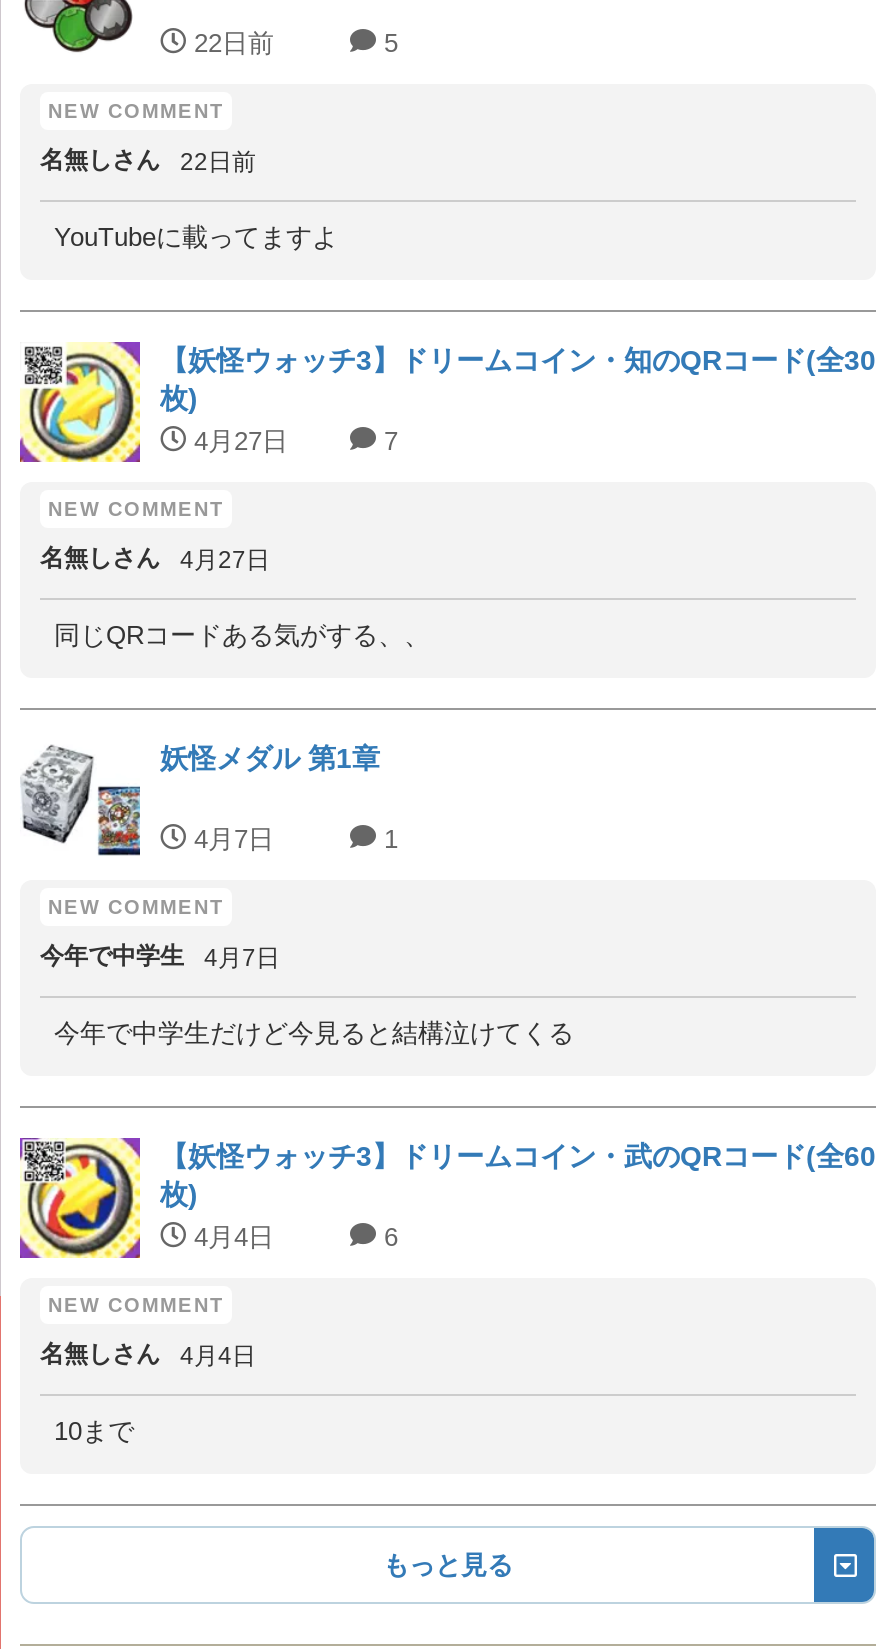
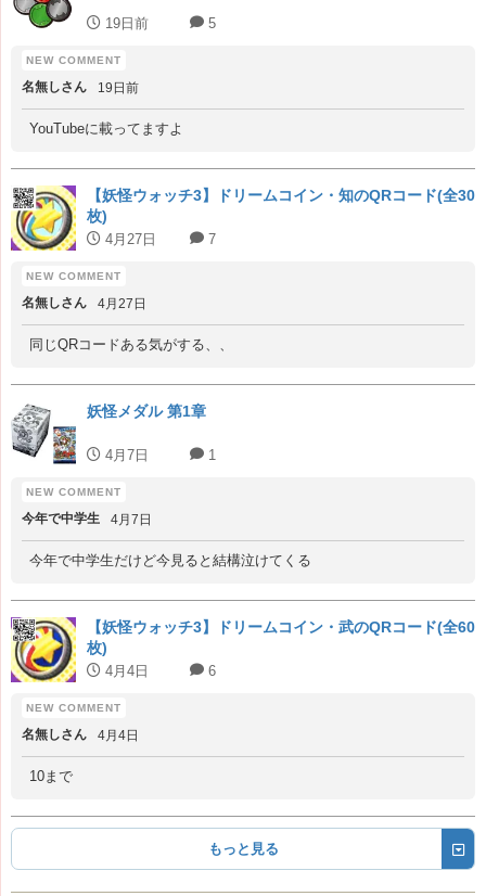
- 22日前
+ 19日前

- 名無しさん 22日前
+ 名無しさん 19日前
